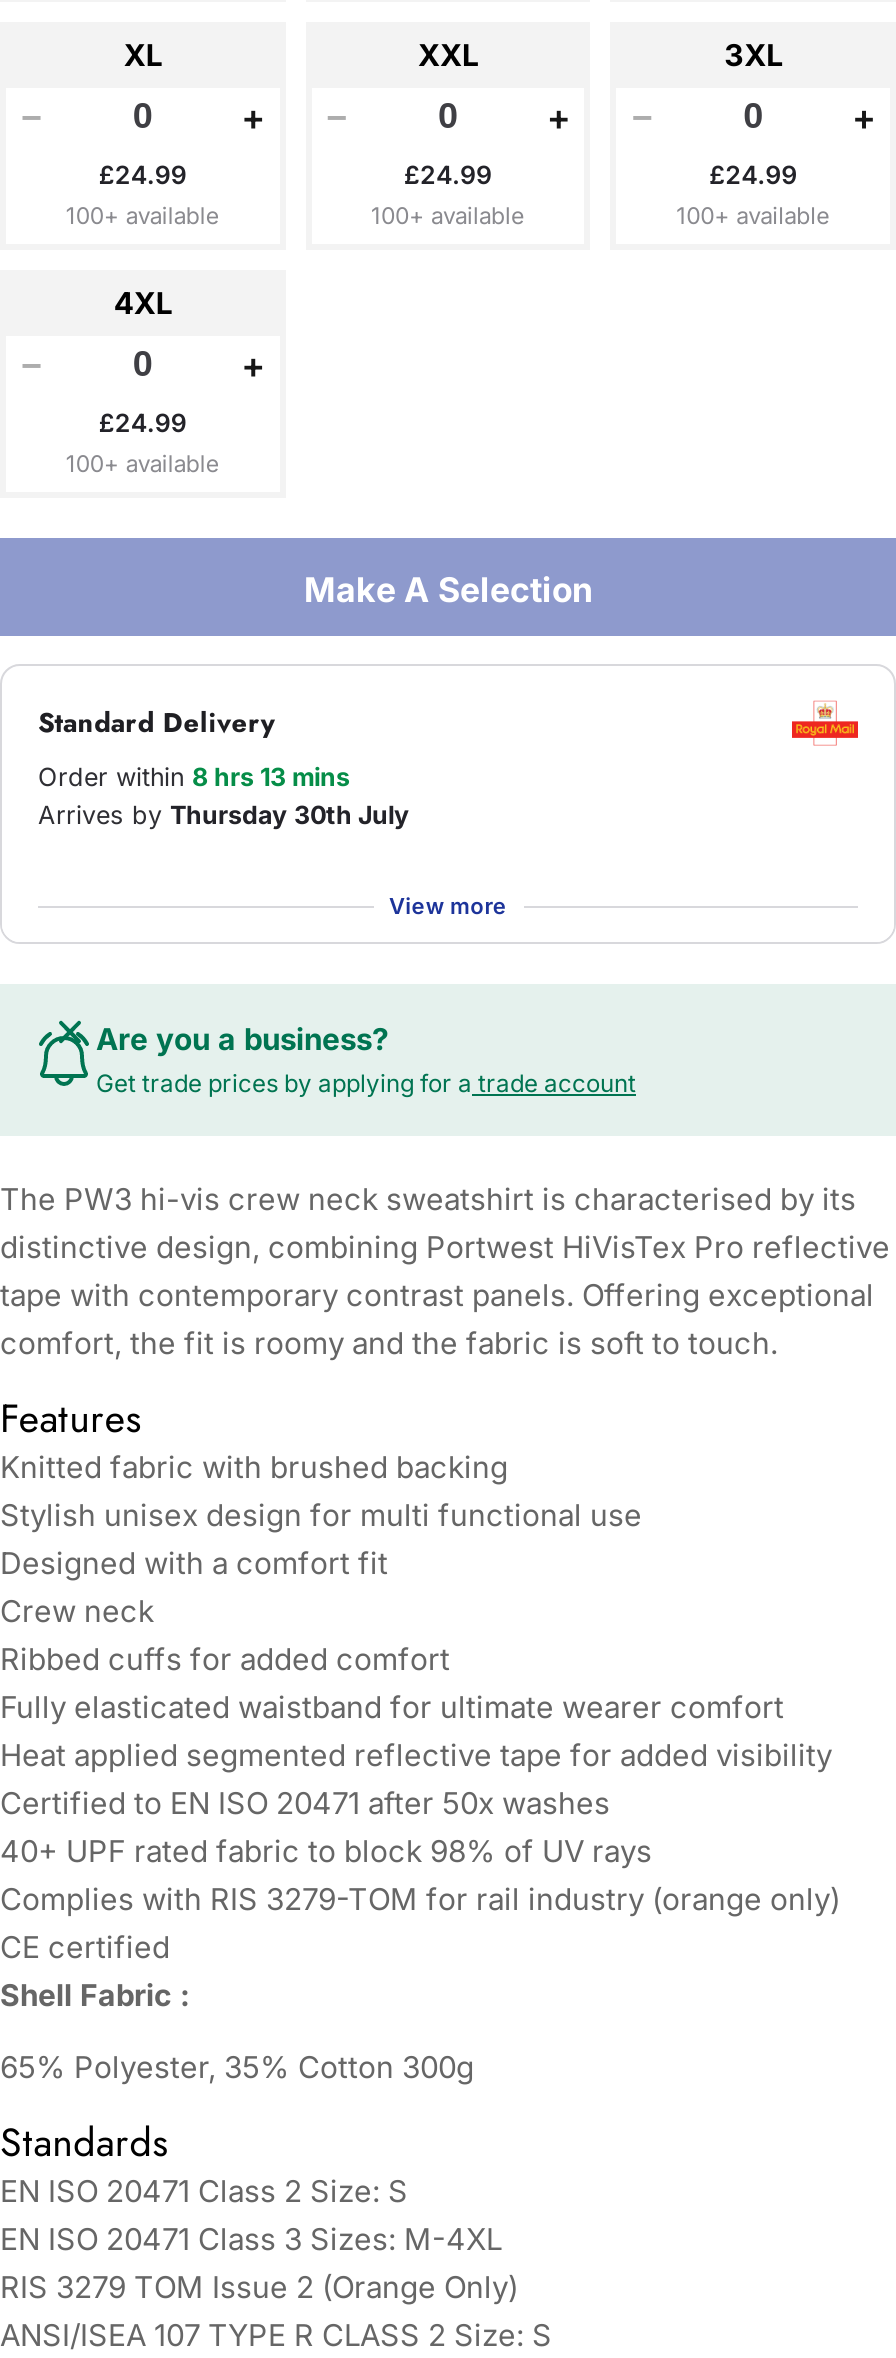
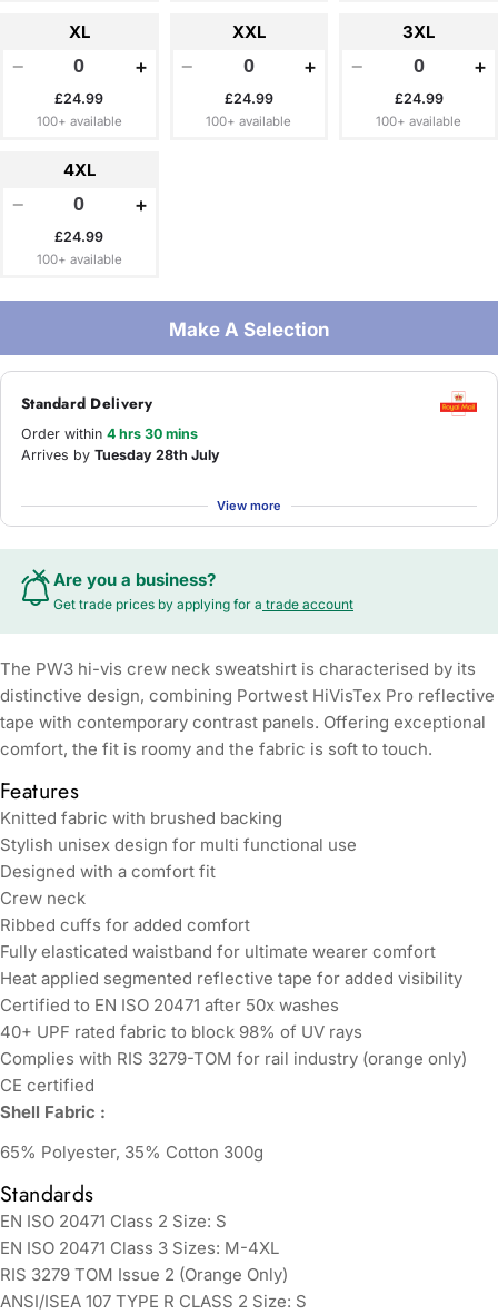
- Order within 8 hrs 13 mins
+ Order within 4 hrs 30 mins

- Arrives by Thursday 30th July
+ Arrives by Tuesday 28th July
